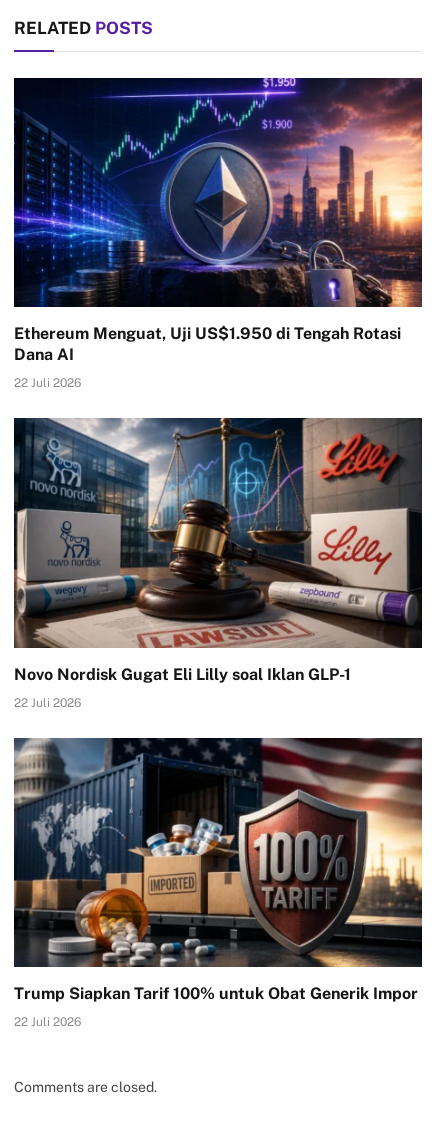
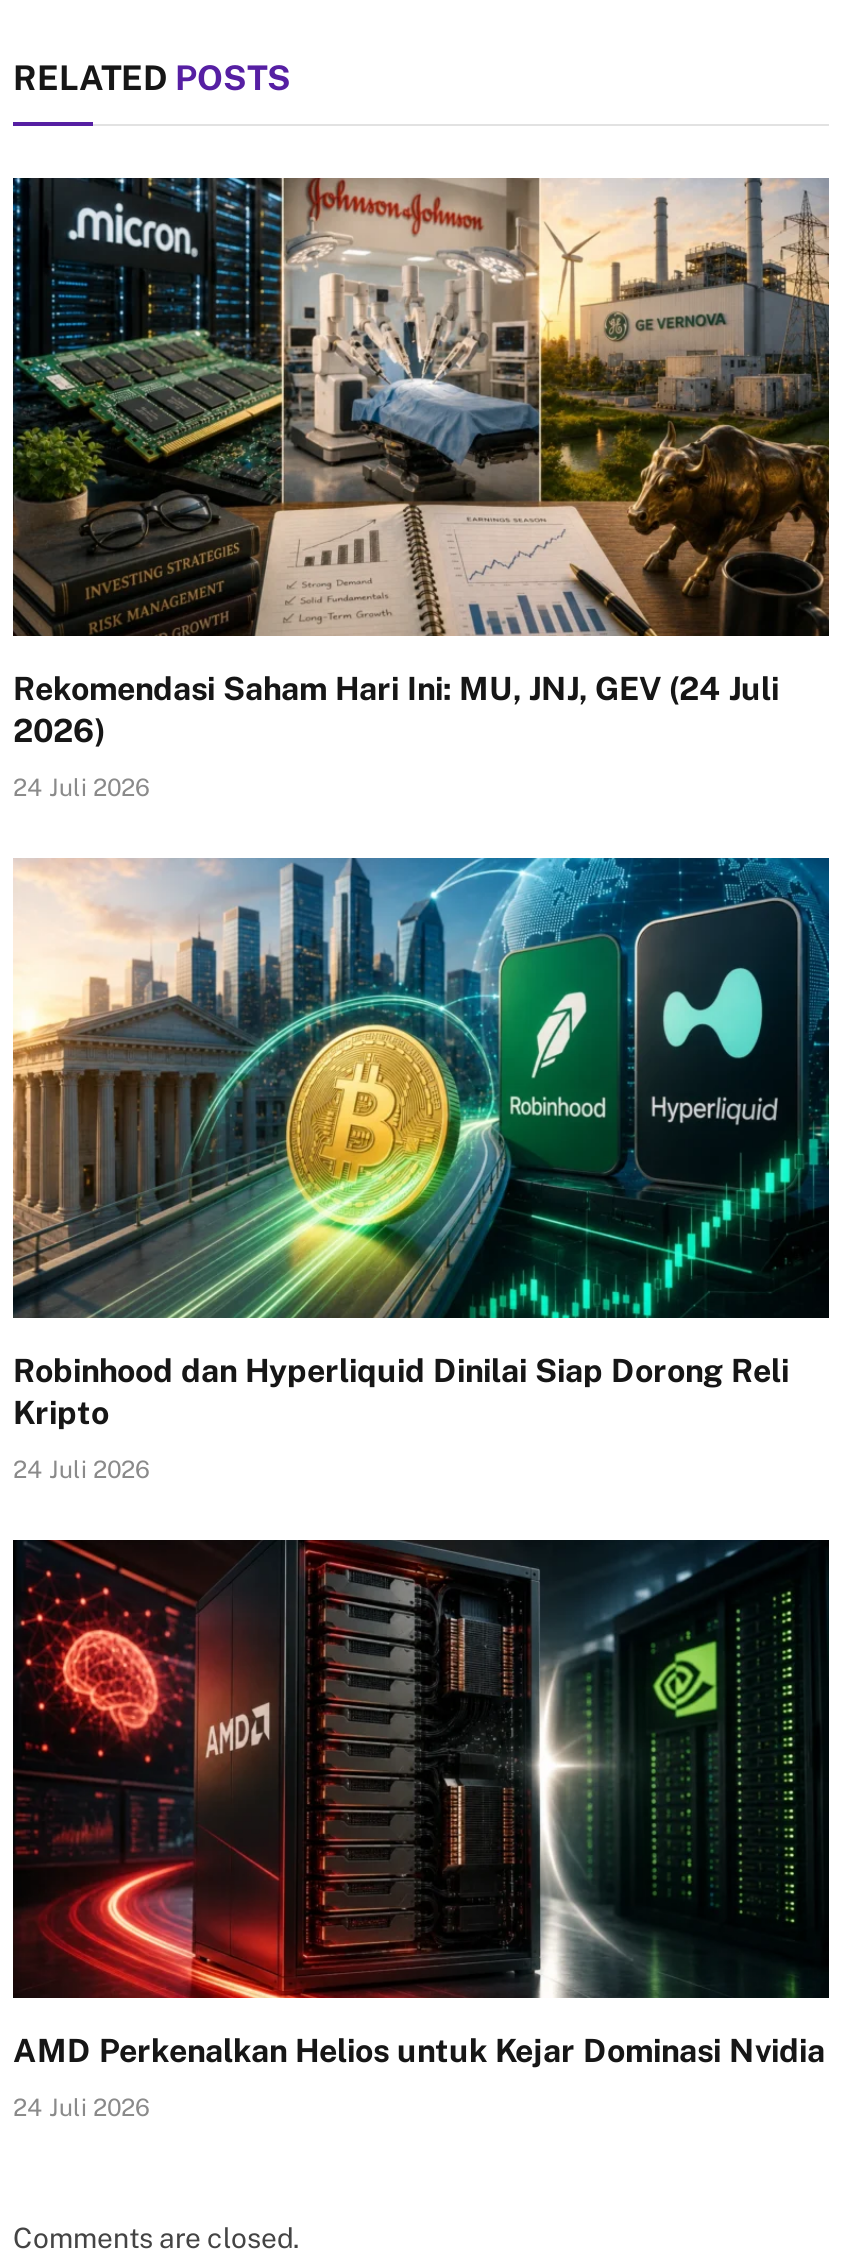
- [image]
- Ethereum Menguat, Uji US$1.950 di Tengah Rotasi
- Dana AI
+ [image]
+ Rekomendasi Saham Hari Ini: MU, JNJ, GEV (24 Juli
+ 2026)

- 22 Juli 2026
+ 24 Juli 2026

- [image]
- Novo Nordisk Gugat Eli Lilly soal Iklan GLP-1
+ [image]
+ Robinhood dan Hyperliquid Dinilai Siap Dorong Reli
+ Kripto

- 22 Juli 2026
+ 24 Juli 2026

- [image]
- Trump Siapkan Tarif 100% untuk Obat Generik Impor
+ [image]
+ AMD Perkenalkan Helios untuk Kejar Dominasi Nvidia

- 22 Juli 2026
+ 24 Juli 2026
